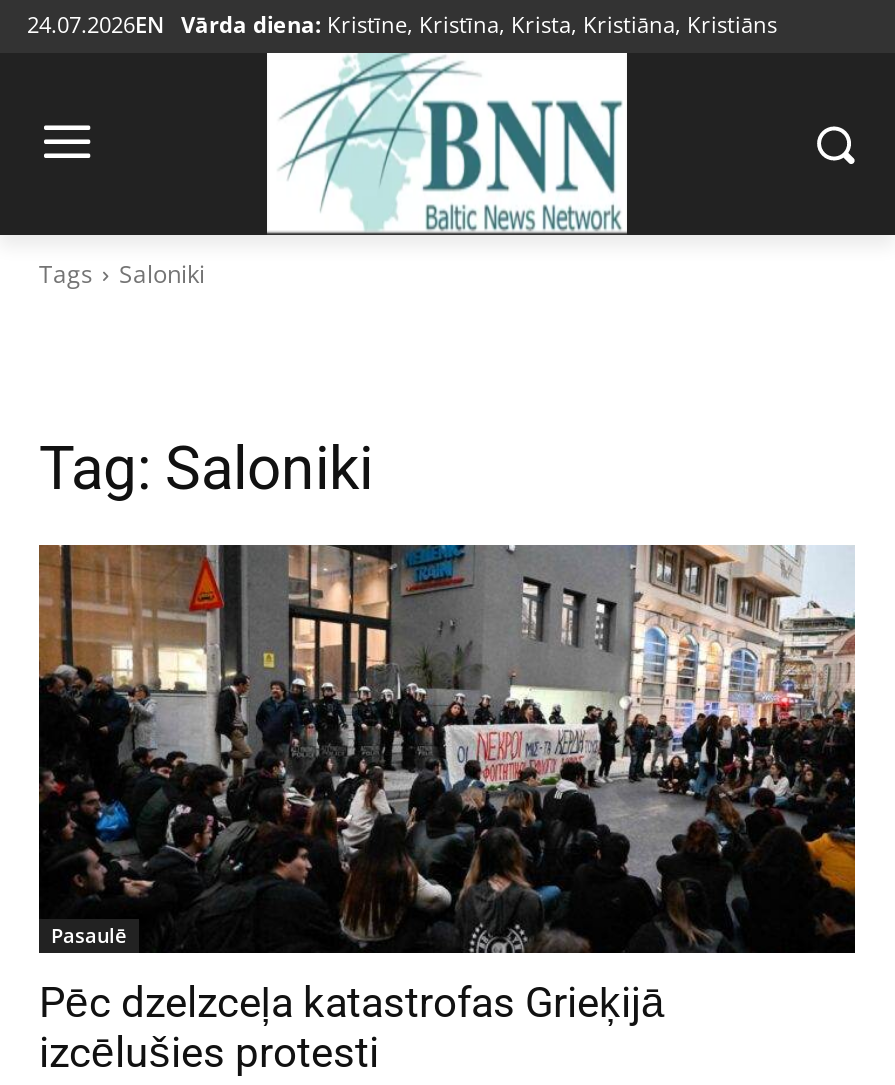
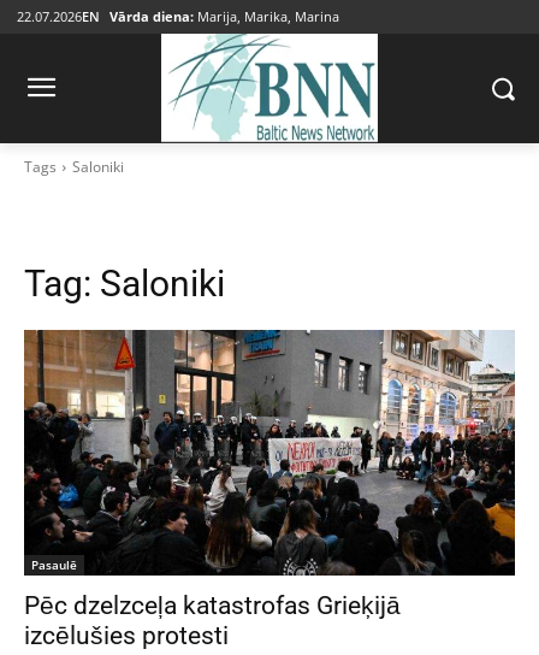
- 24.07.2026EN Vārda diena: Kristīne, Kristīna, Krista, Kristiāna, Kristiāns
+ 22.07.2026EN Vārda diena: Marija, Marika, Marina
